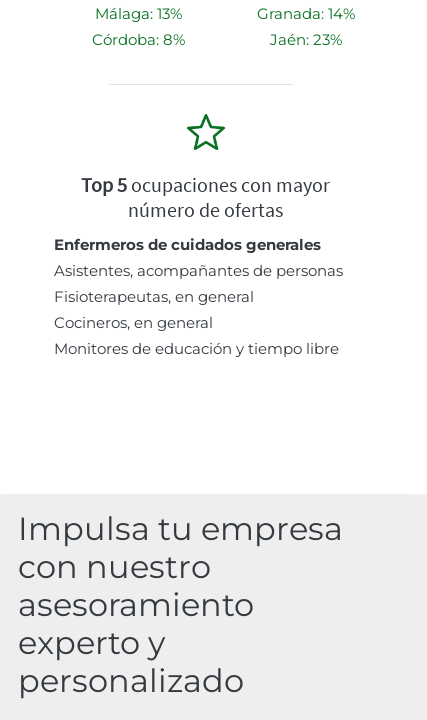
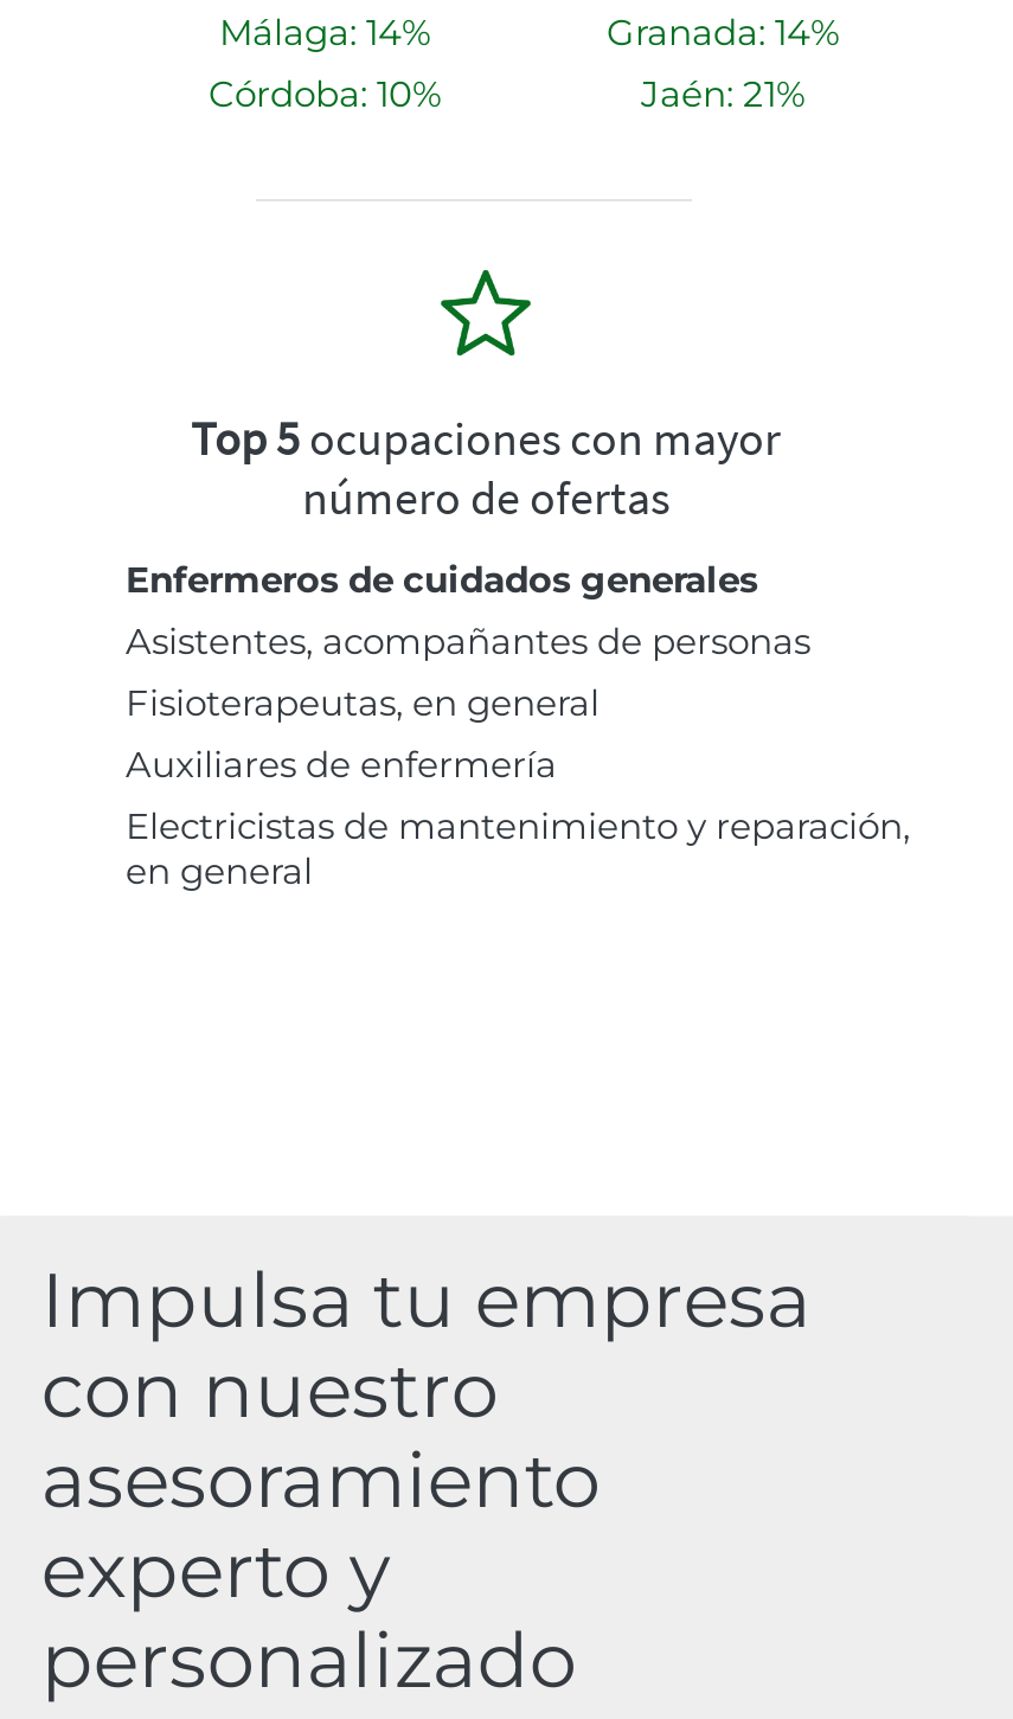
- Málaga: 13%
+ Málaga: 14%

- Córdoba: 8%
+ Córdoba: 10%

- Jaén: 23%
+ Jaén: 21%

- Cocineros, en general
- Monitores de educación y tiempo libre
+ Auxiliares de enfermería
+ Electricistas de mantenimiento y reparación,
+ en general
